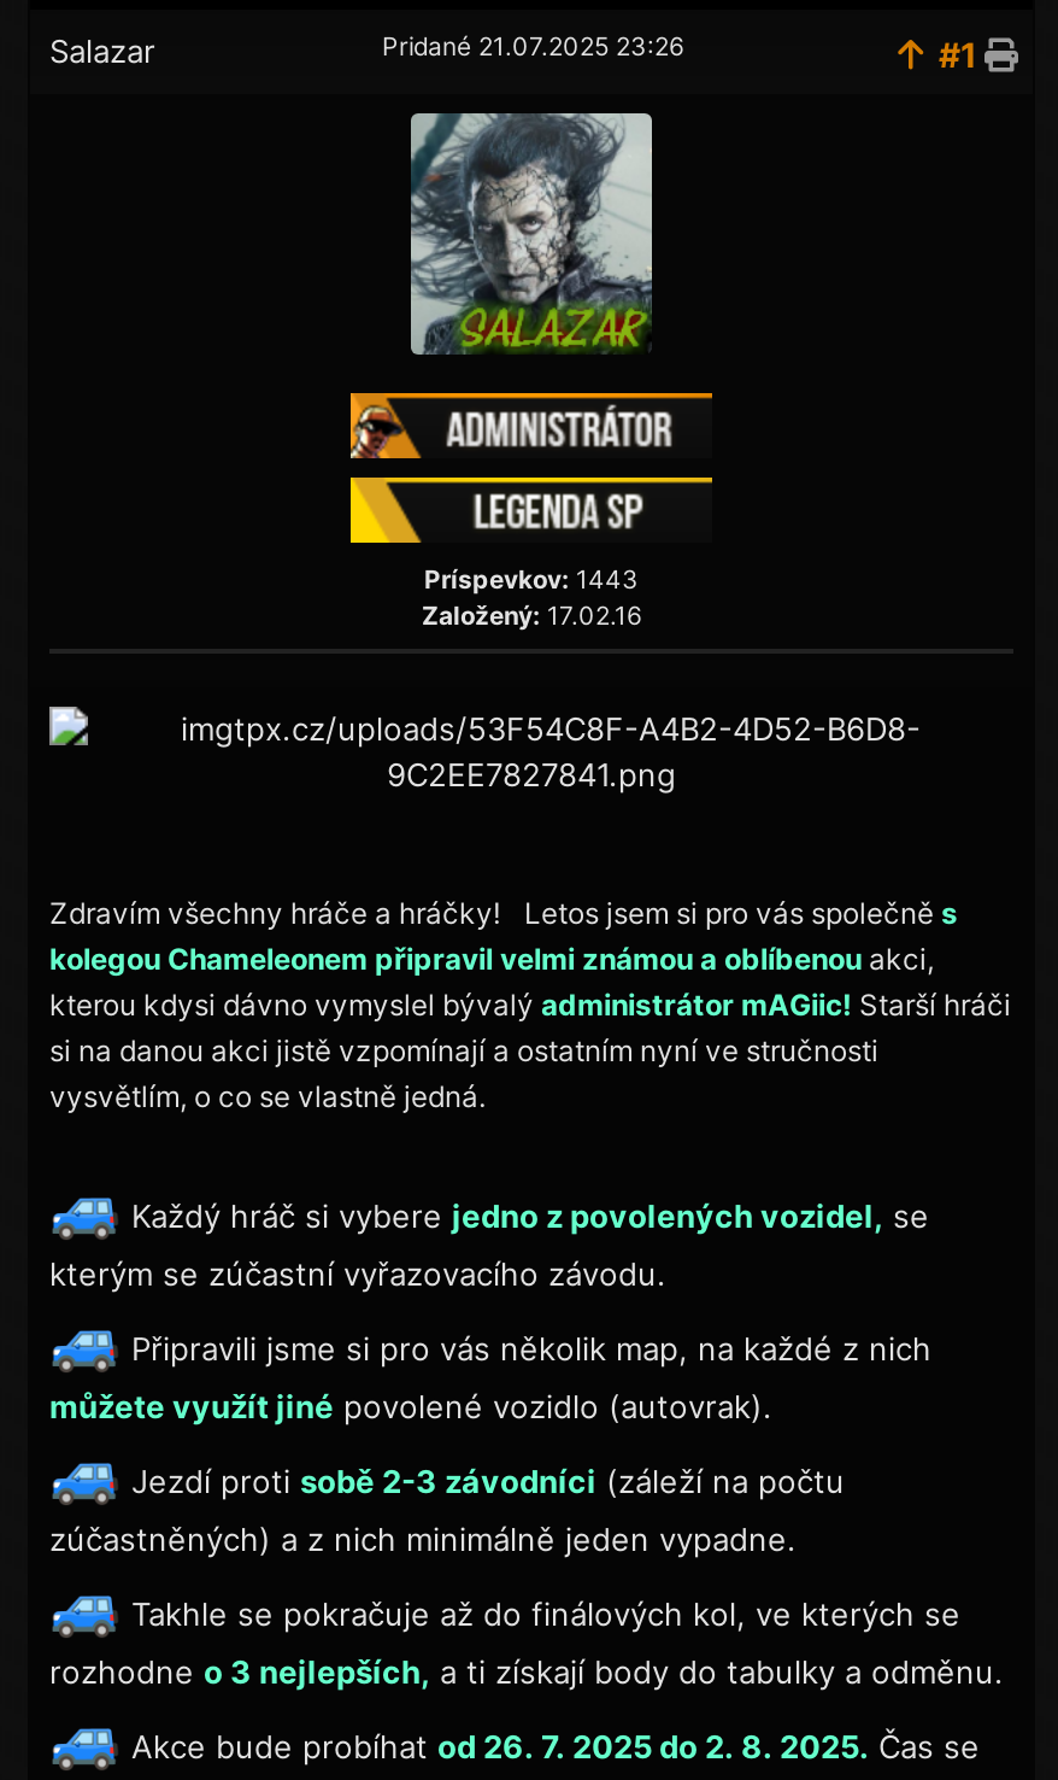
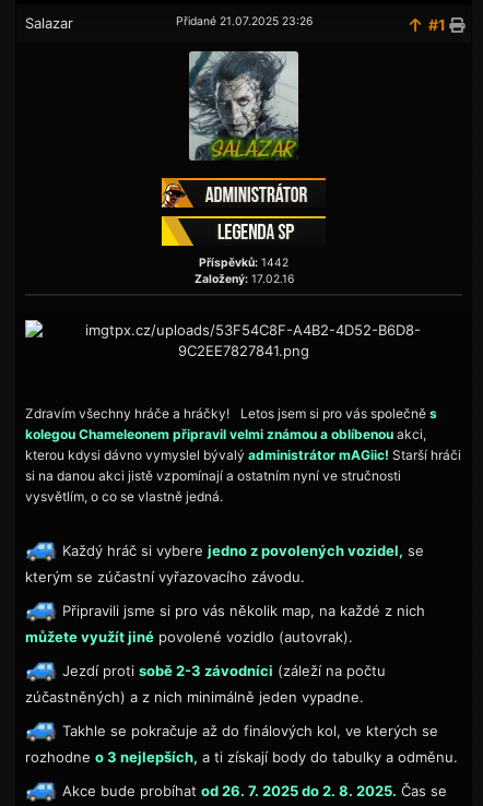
- Pridané 21.07.2025 23:26
+ Přidané 21.07.2025 23:26

- Príspevkov: 1443
+ Příspěvků: 1442
